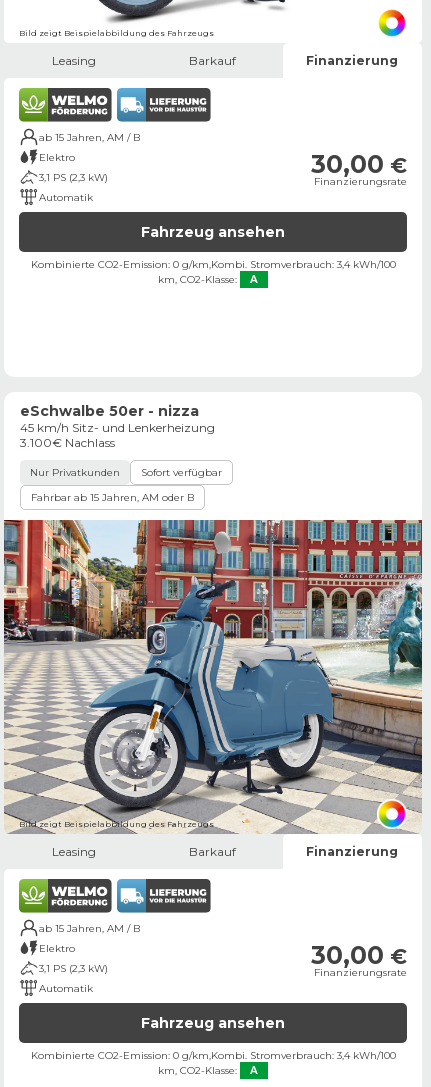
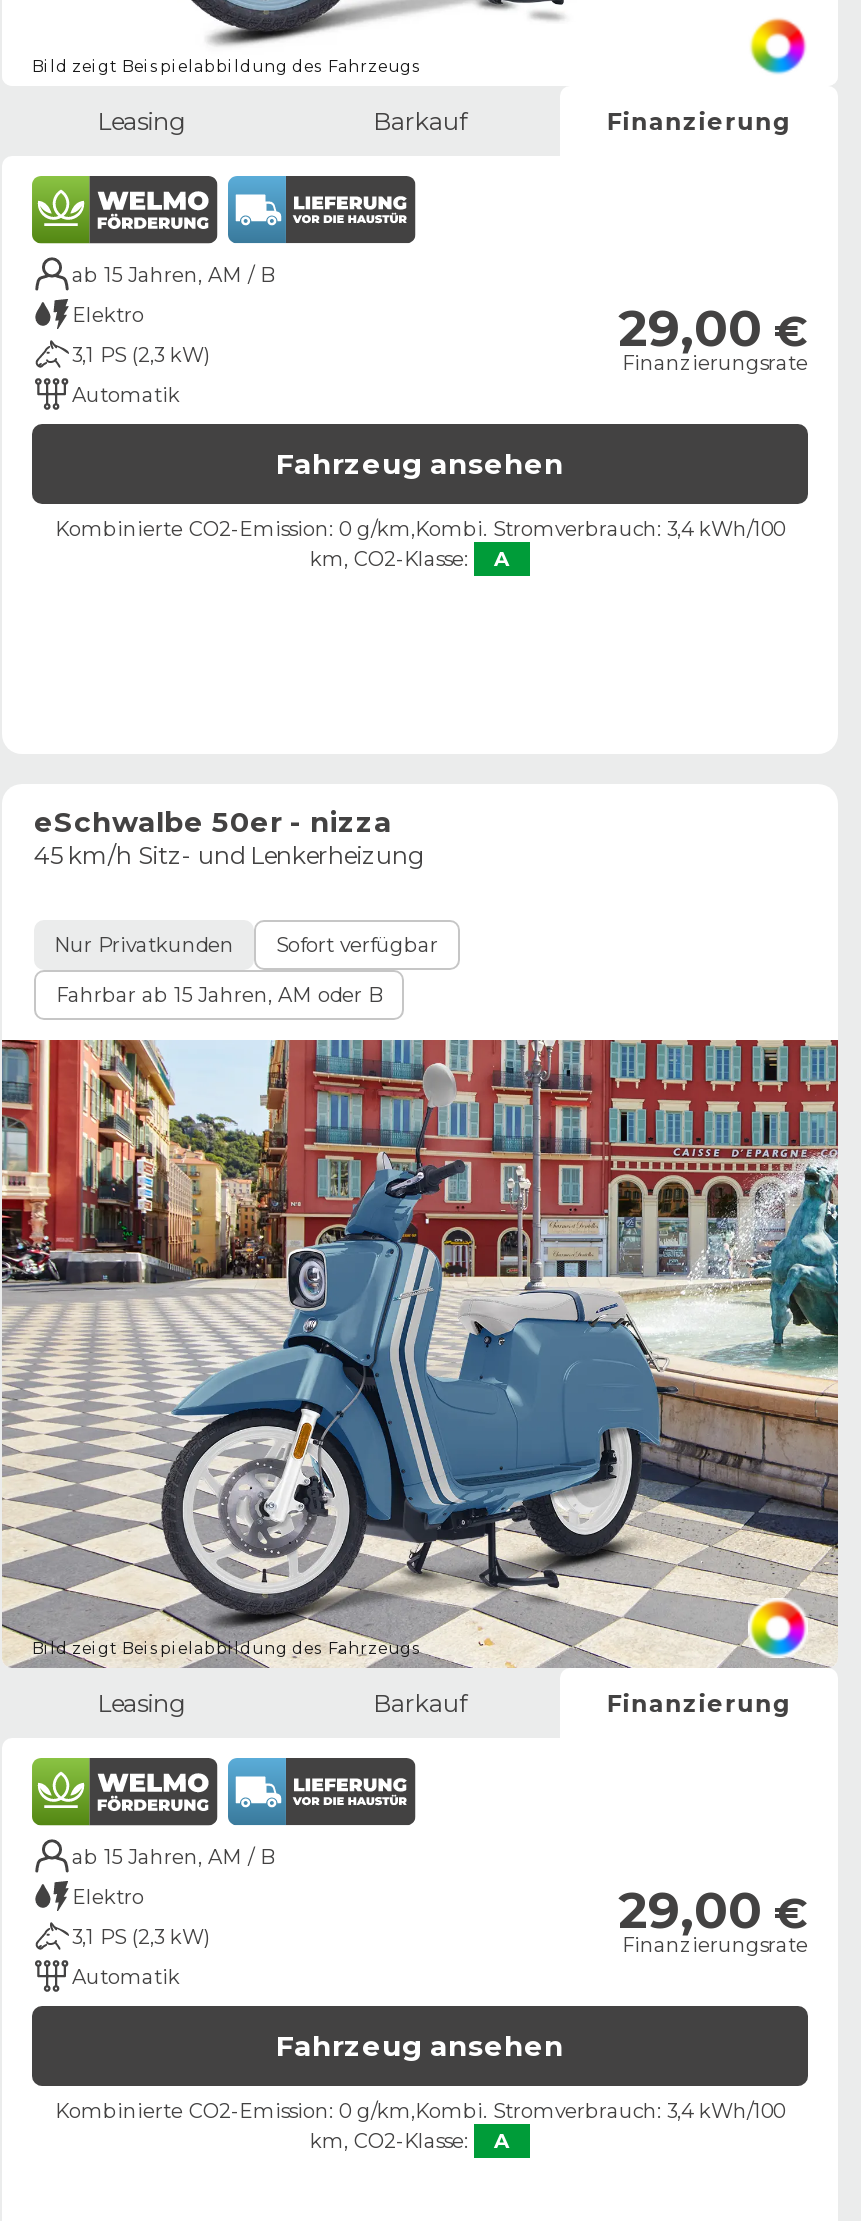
- 30,00 €
+ 29,00 €

- 3.100€ Nachlass

- 30,00 €
+ 29,00 €
